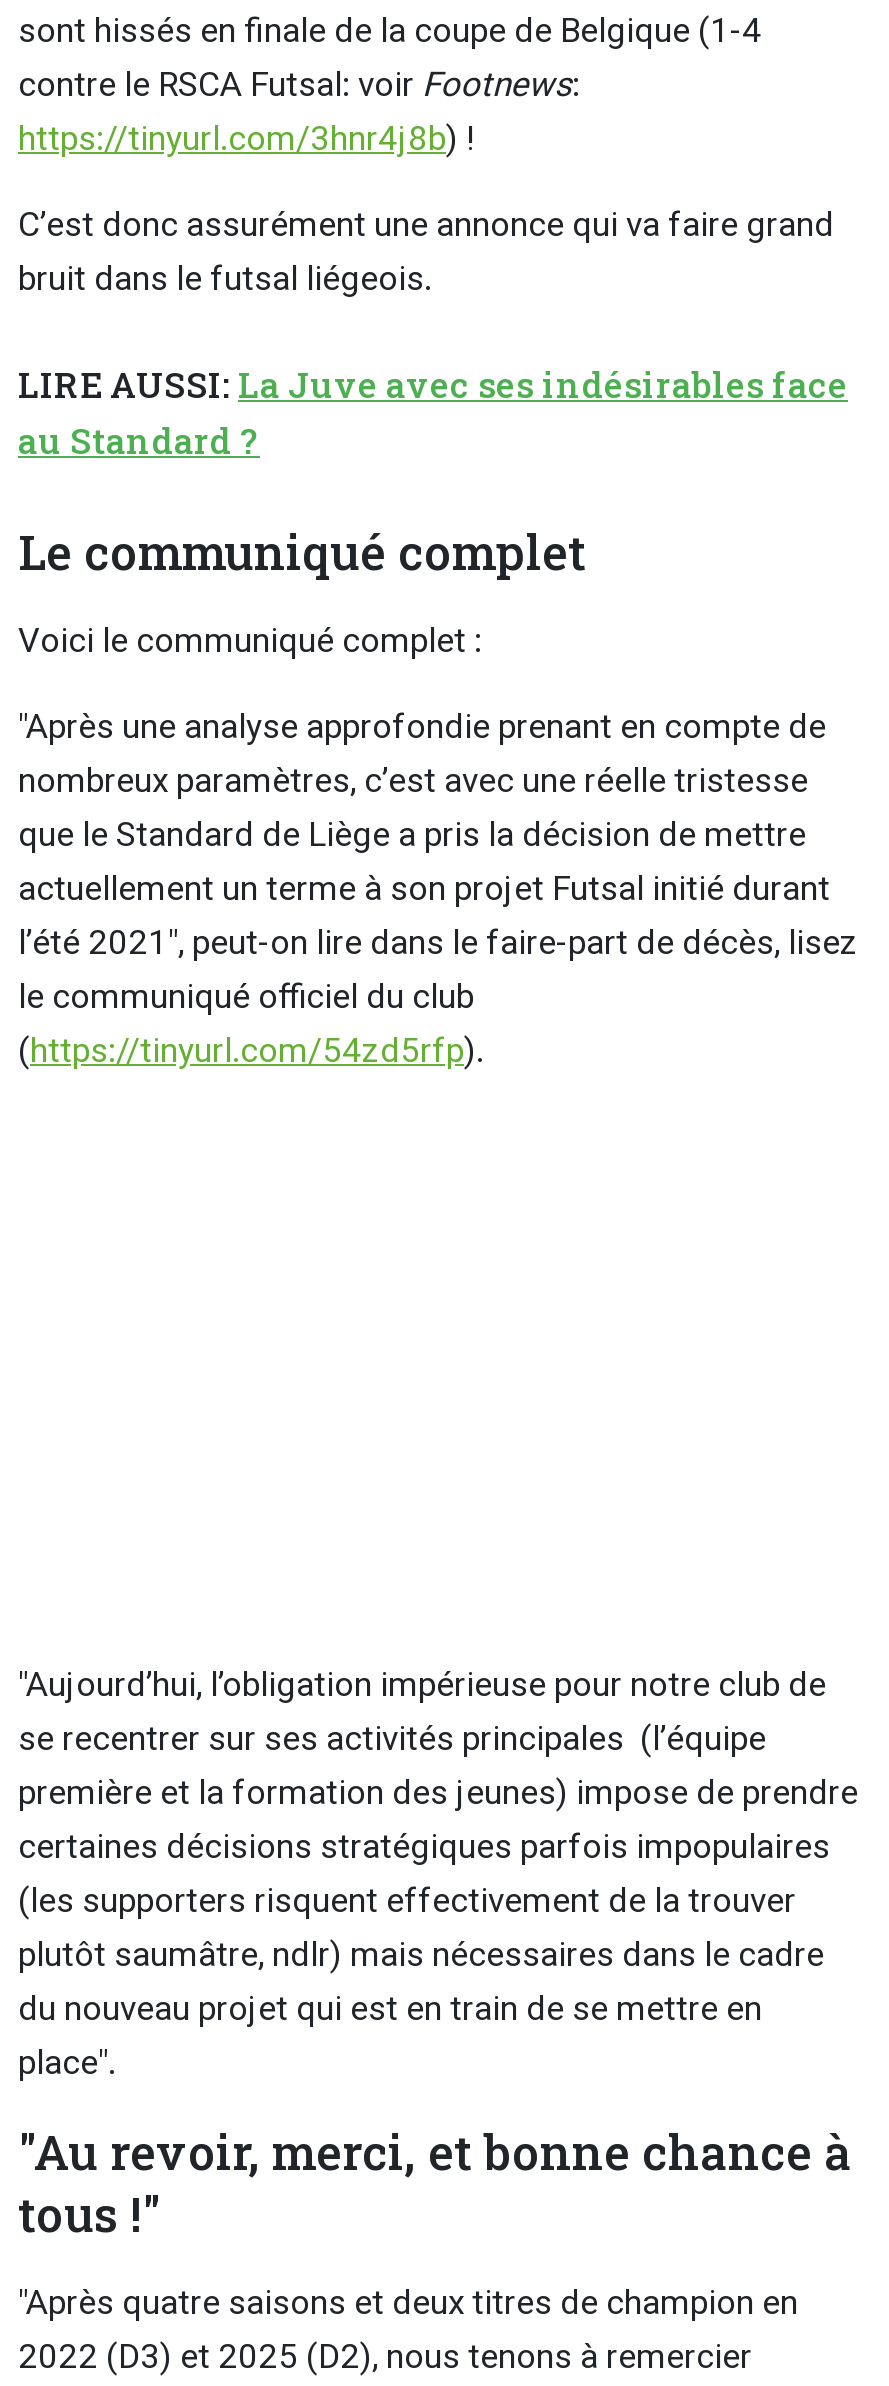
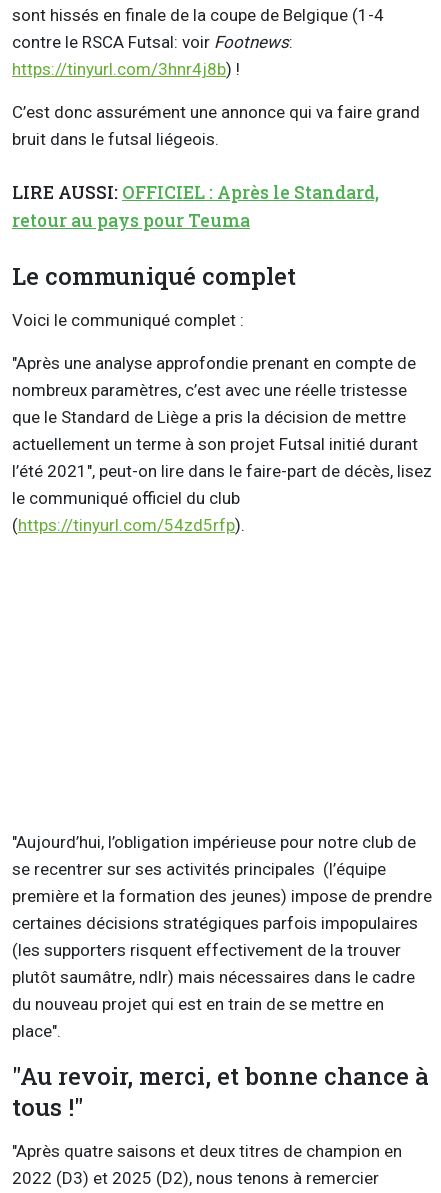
- LIRE AUSSI: La Juve avec ses indésirables face
- au Standard ?
+ LIRE AUSSI: OFFICIEL : Après le Standard,
+ retour au pays pour Teuma
